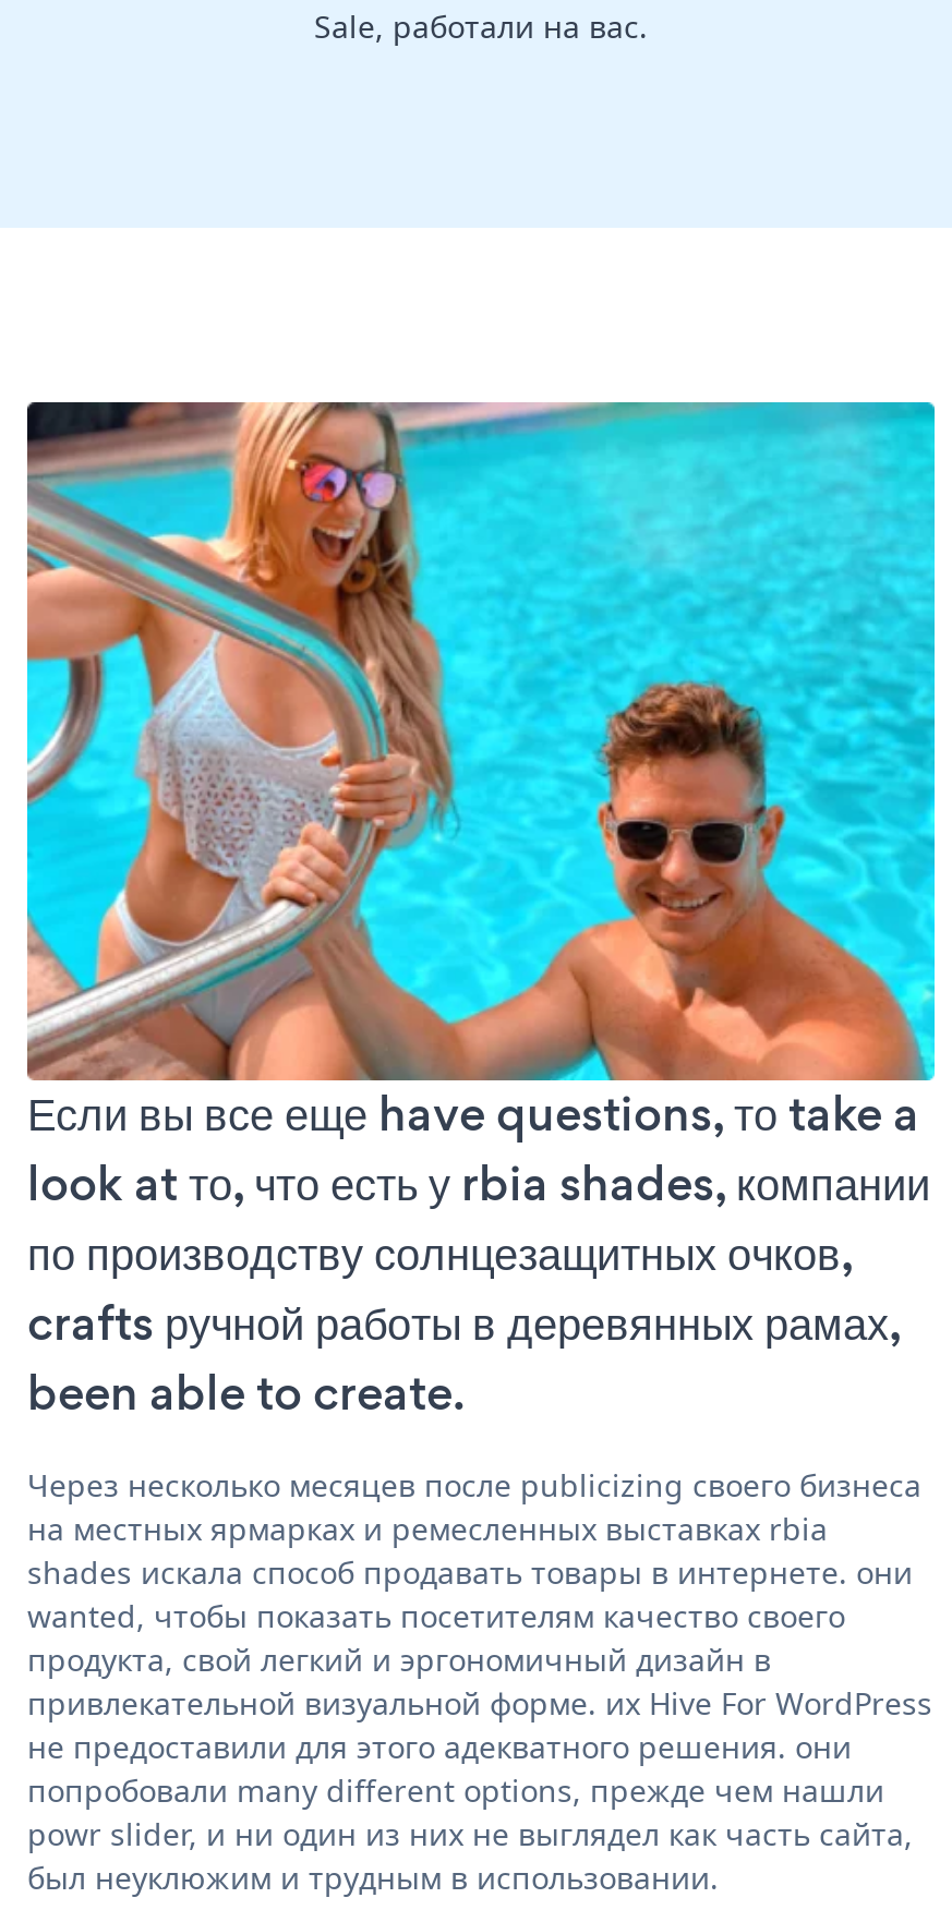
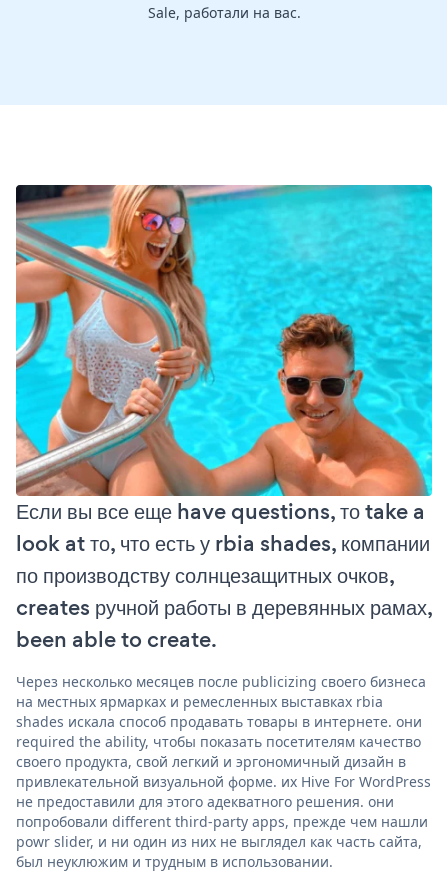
- crafts ручной работы в деревянных рамах,
+ creates ручной работы в деревянных рамах,

- wanted, чтобы показать посетителям качество своего
- продукта, свой легкий и эргономичный дизайн в
+ required the ability, чтобы показать посетителям качество
+ своего продукта, свой легкий и эргономичный дизайн в

- попробовали many different options, прежде чем нашли
+ попробовали different third-party apps, прежде чем нашли
